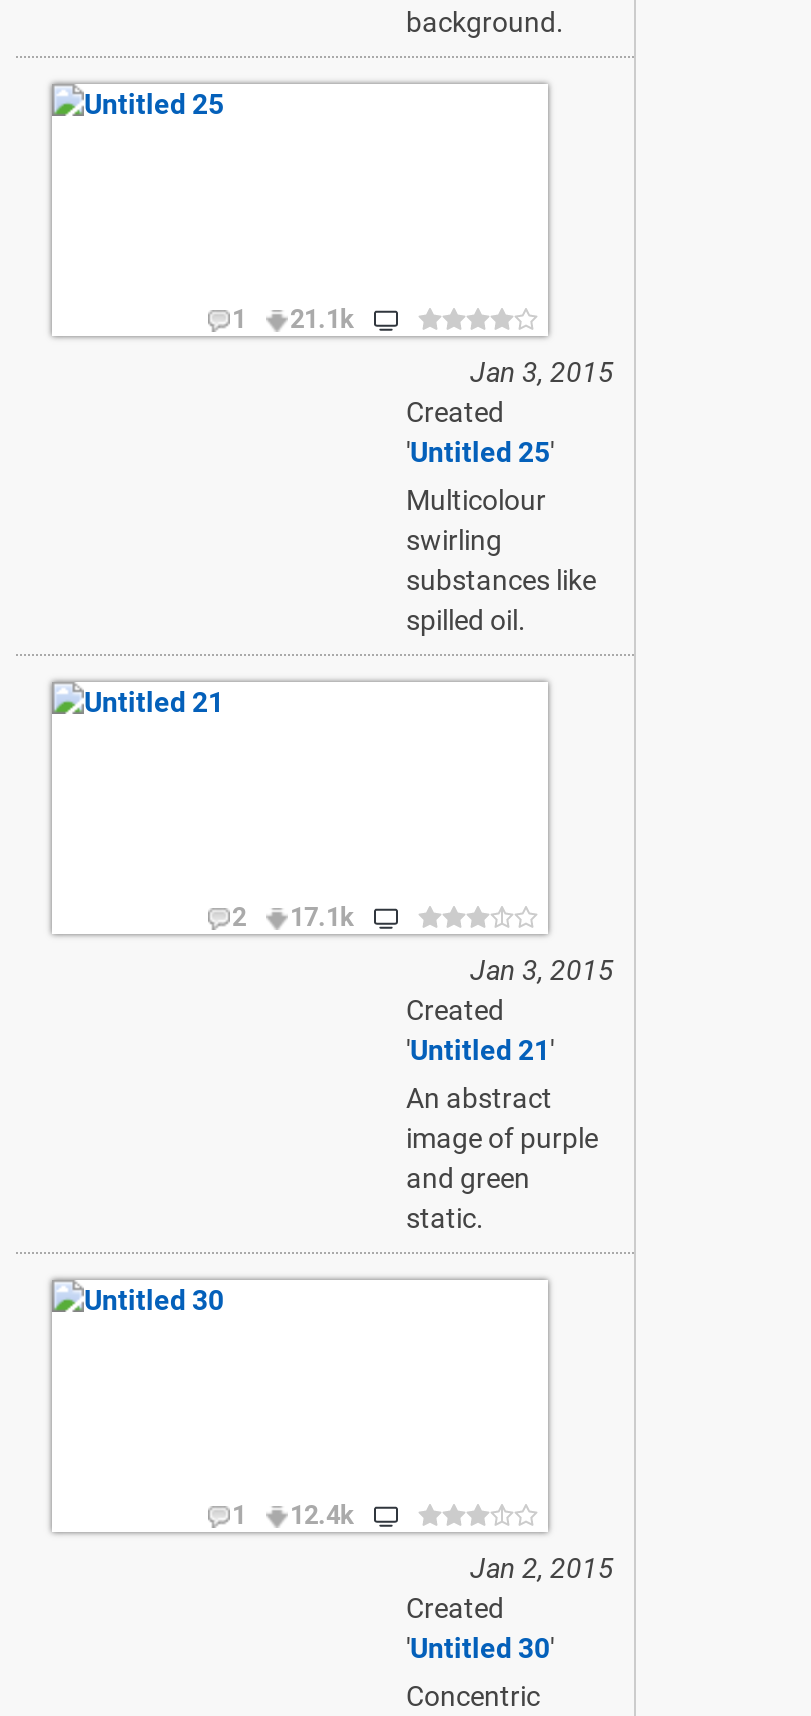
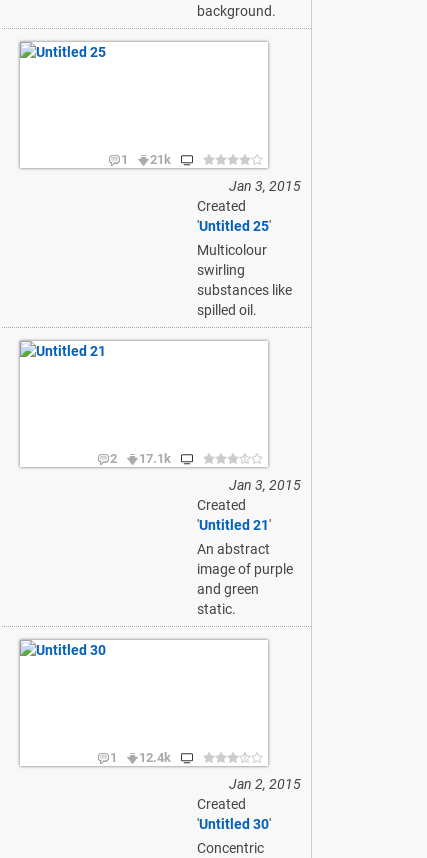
- 1 21.1k
+ 1 21k
